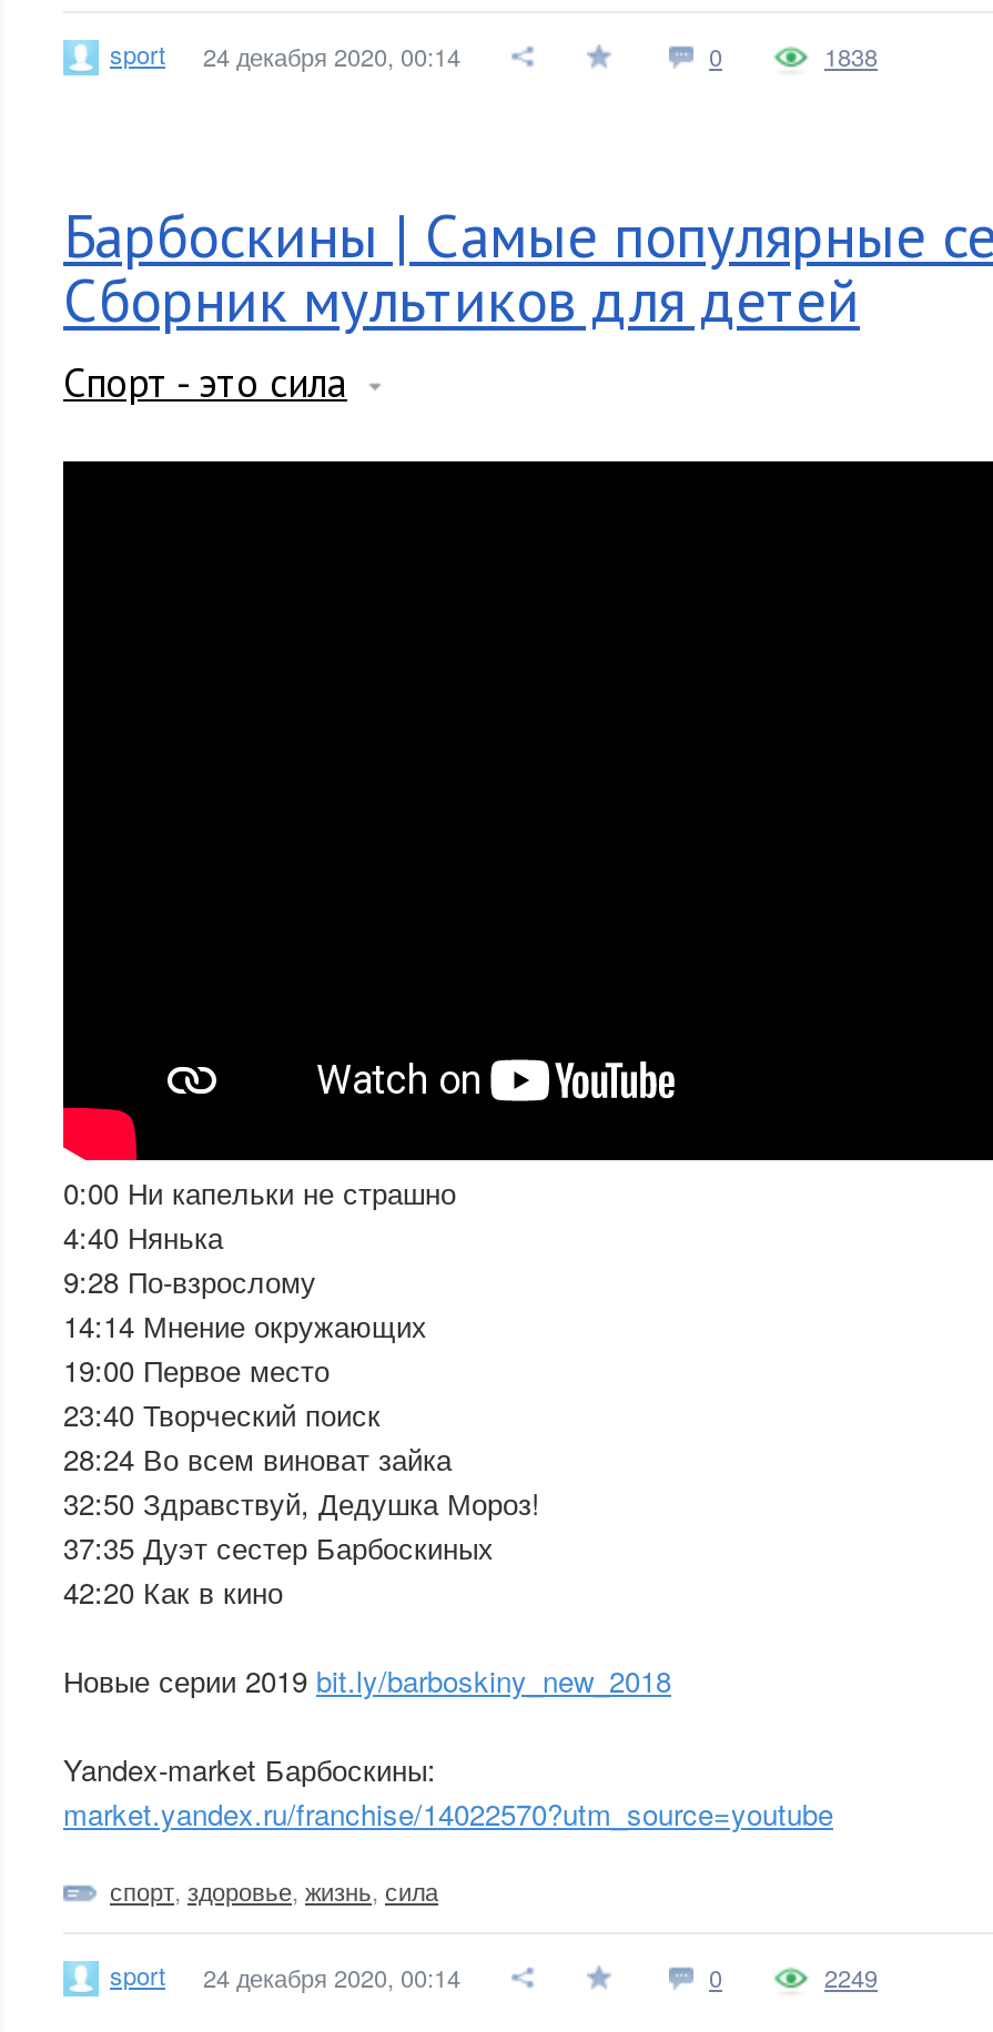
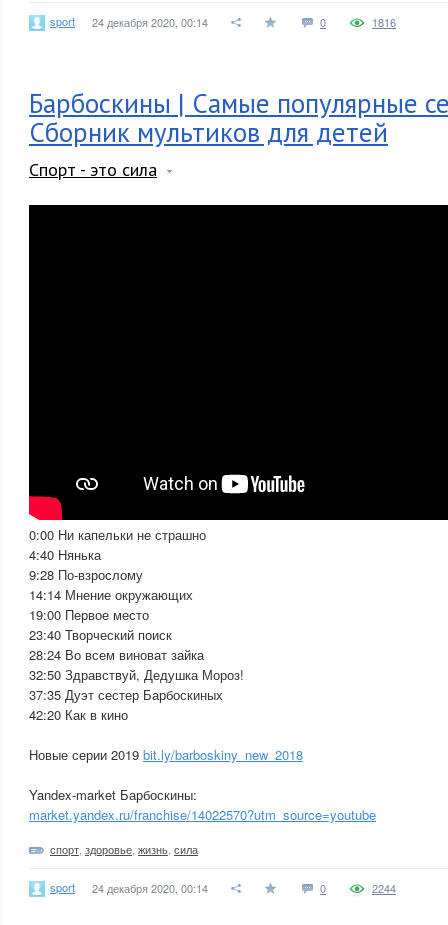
- 1838
+ 1816

- 2249
+ 2244
